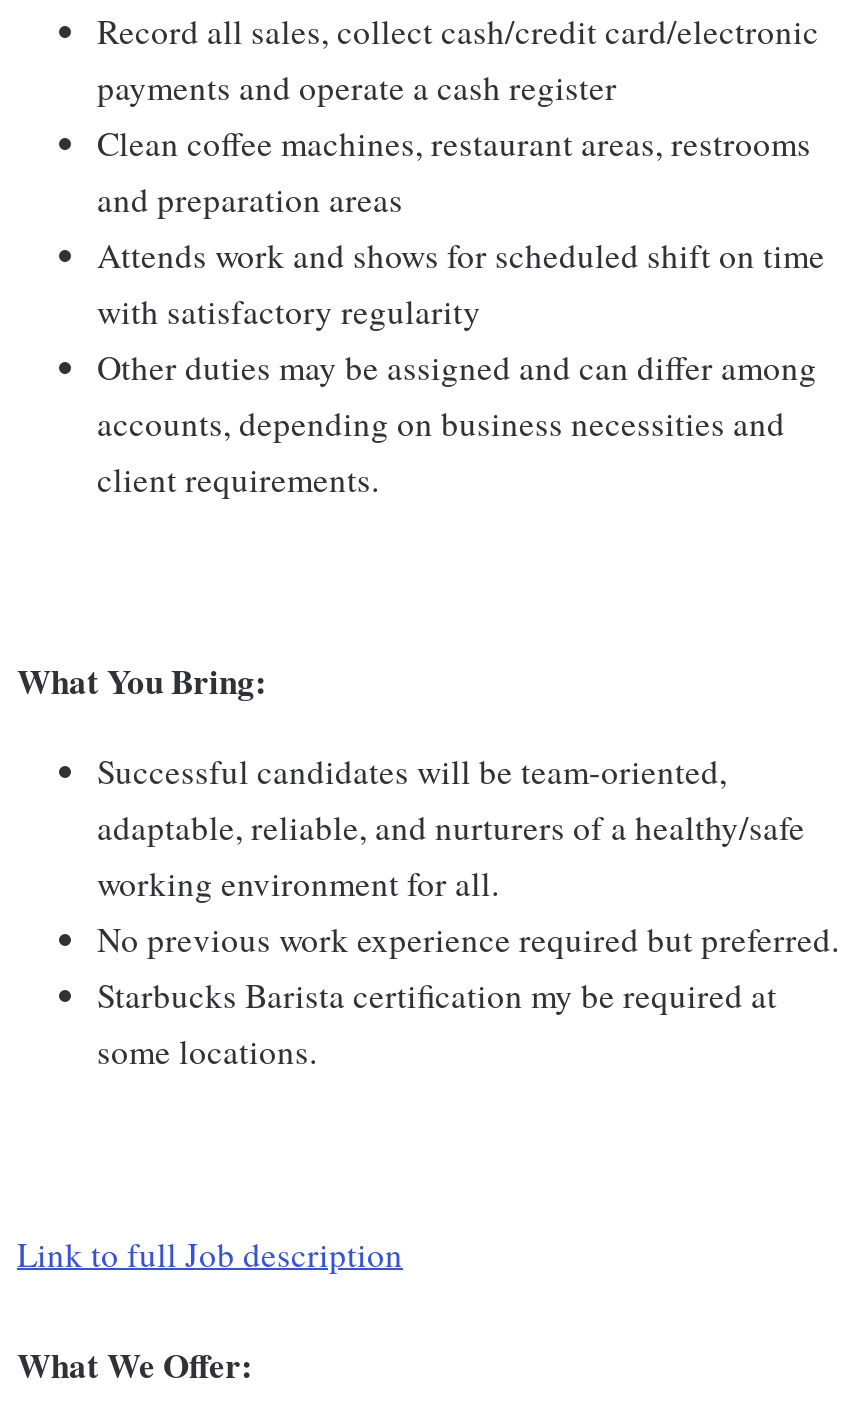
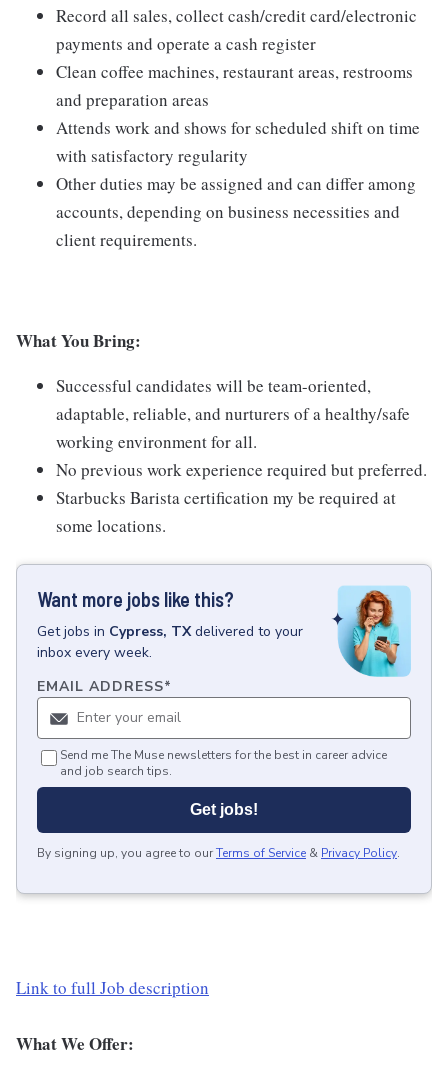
+ [image]
+ Want more jobs like this?
+ Get jobs in Cypress, TX delivered to your
+ inbox every week.
+ EMAIL ADDRESS*

+ Send me The Muse newsletters for the best in career advice
+ and job search tips.
+ Get jobs!
+ By signing up, you agree to our Terms of Service & Privacy Policy.
